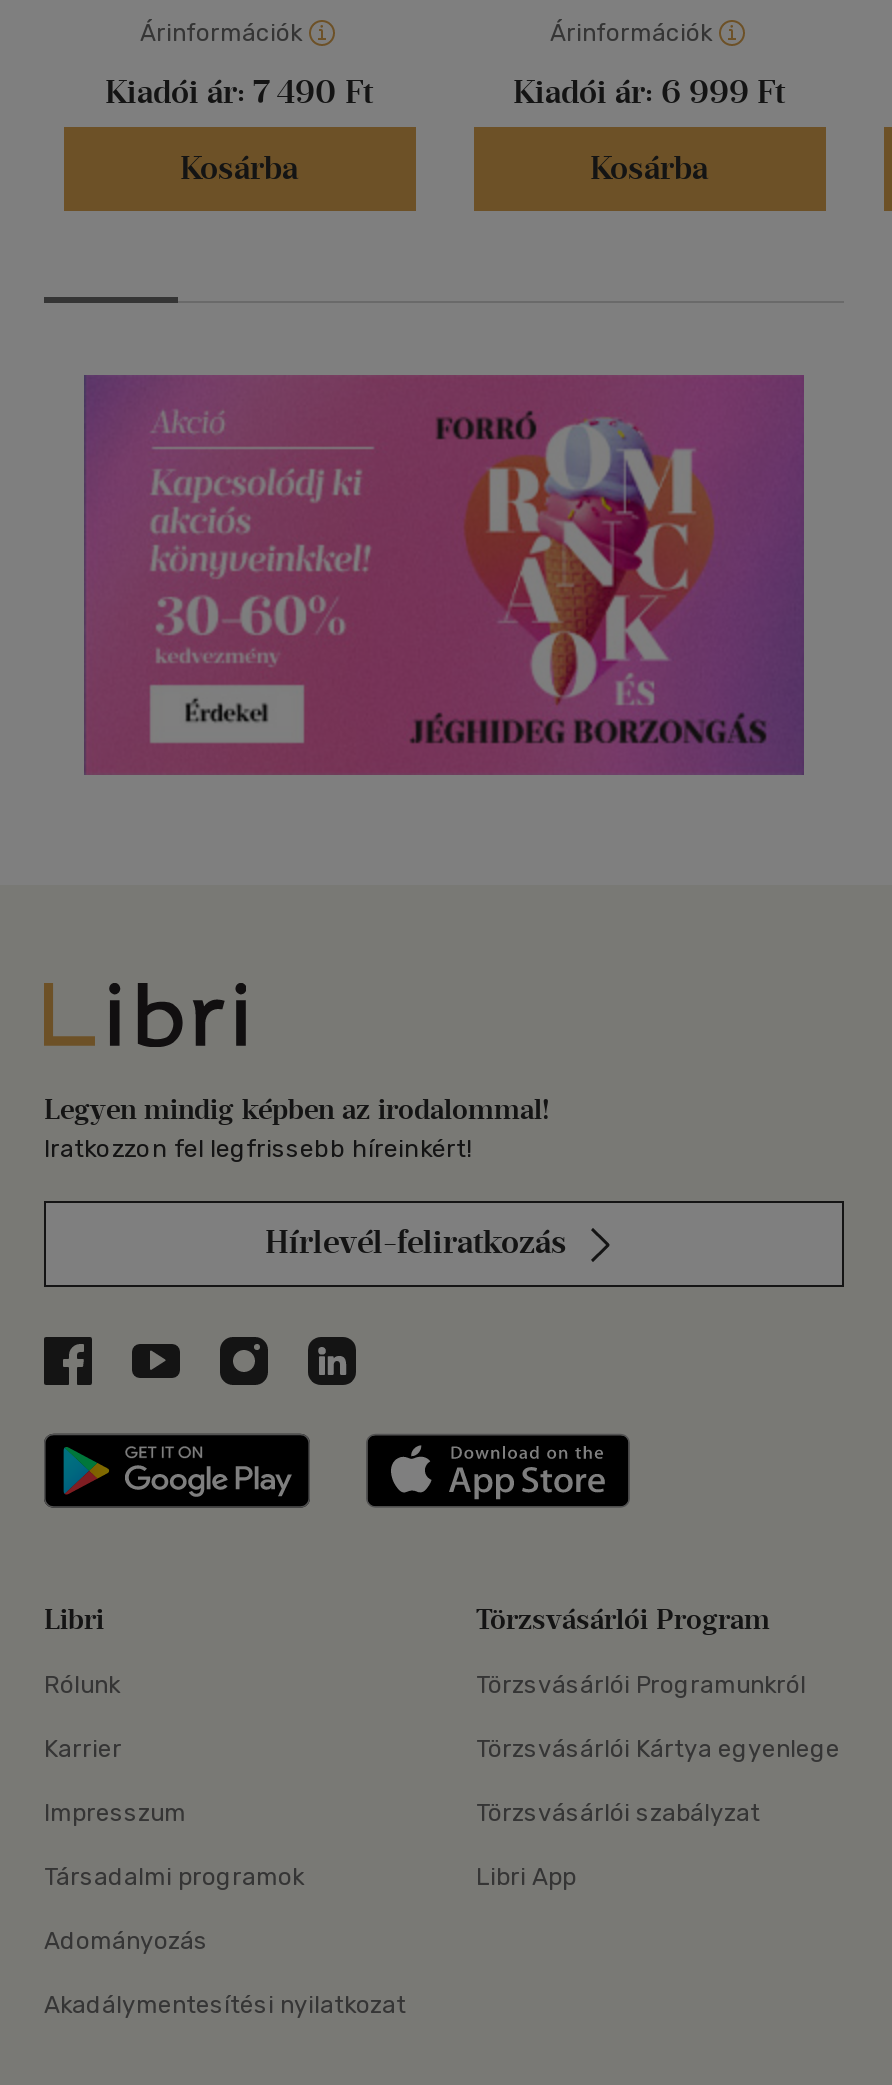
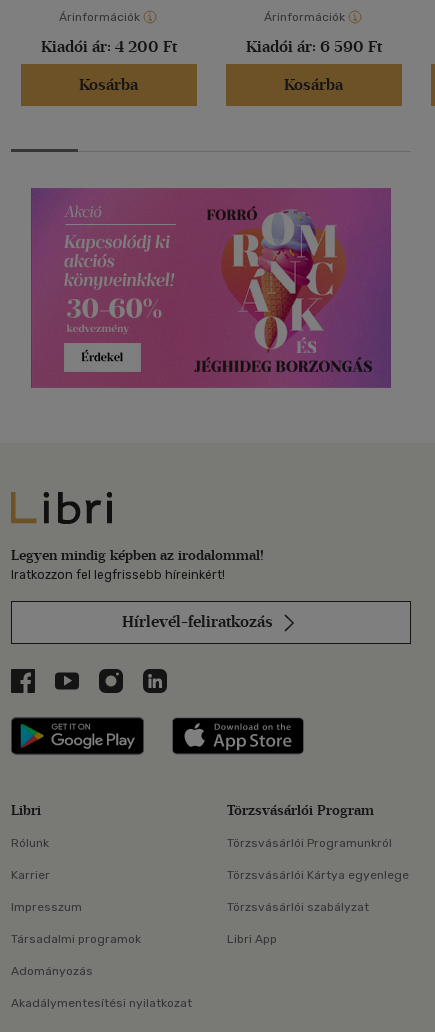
- Kiadói ár: 7 490 Ft
+ Kiadói ár: 4 200 Ft

- Kiadói ár: 6 999 Ft
+ Kiadói ár: 6 590 Ft
